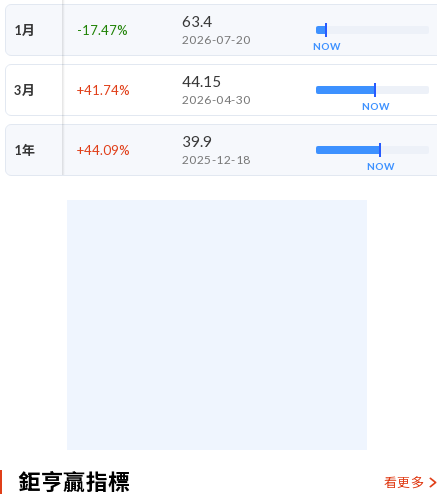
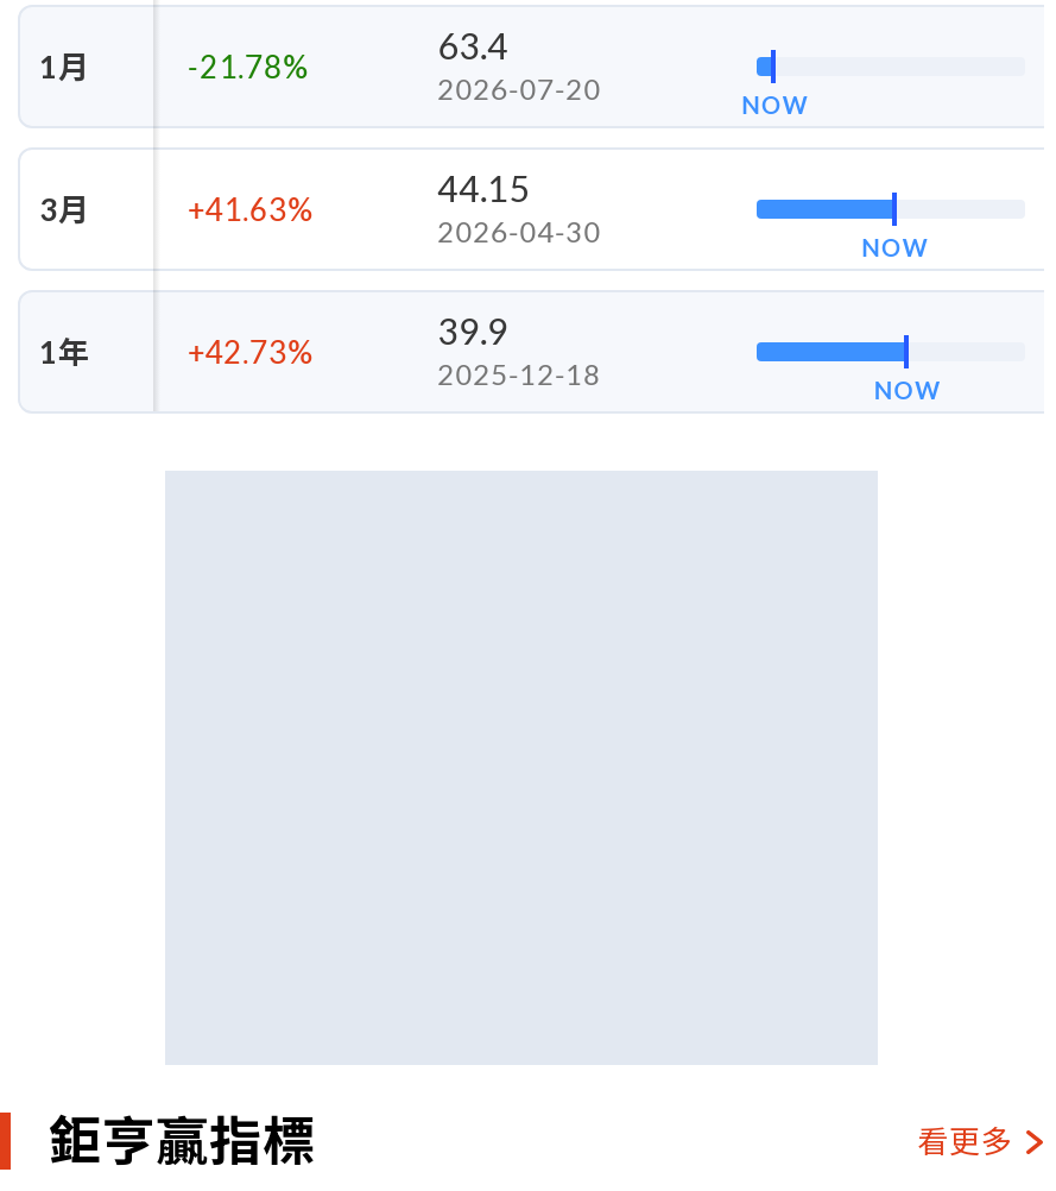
- -17.47%
+ -21.78%

- +41.74%
+ +41.63%

- +44.09%
+ +42.73%
